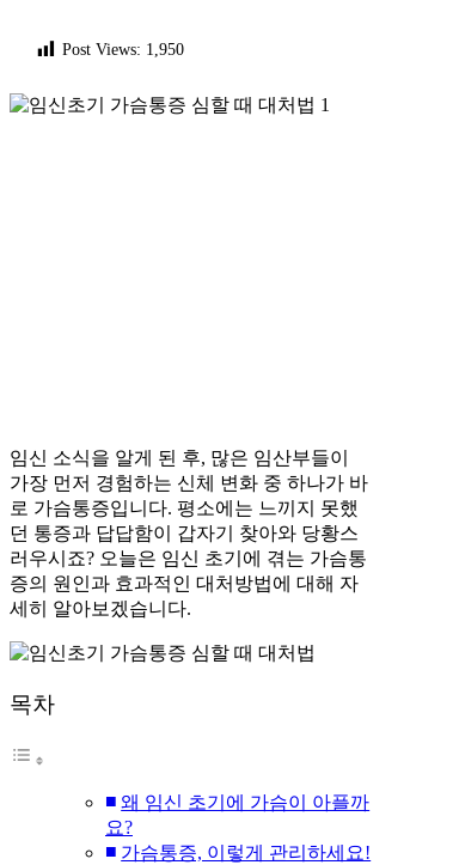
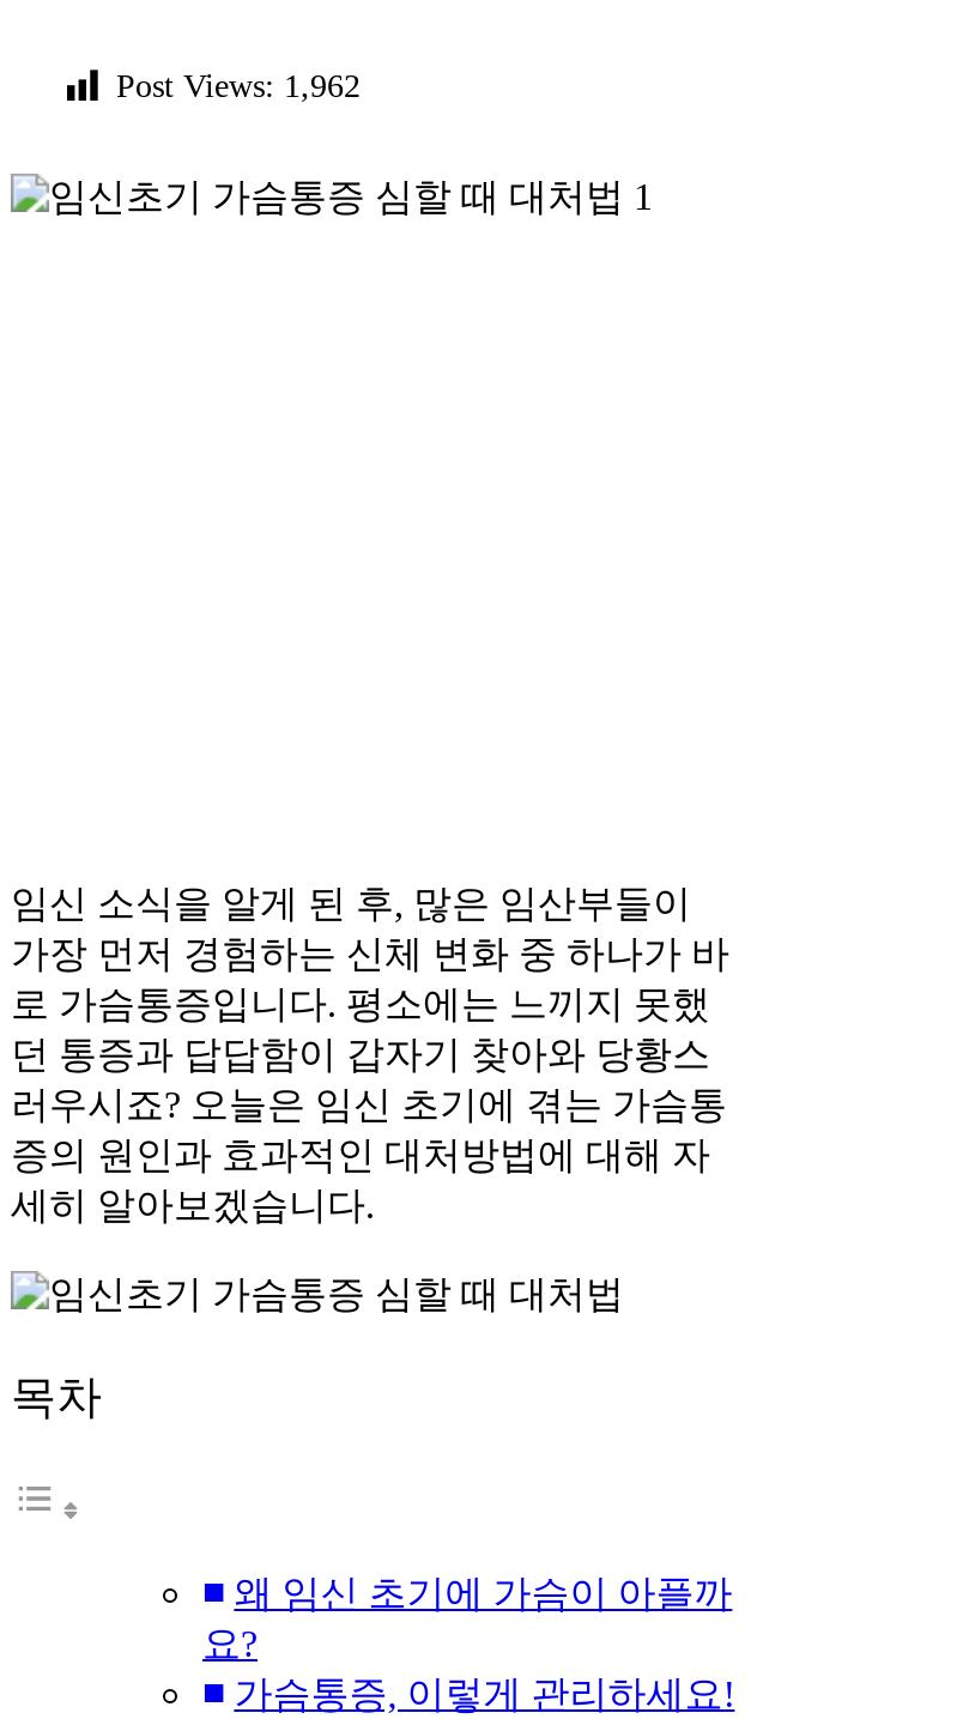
- Post Views: 1,950
+ Post Views: 1,962
